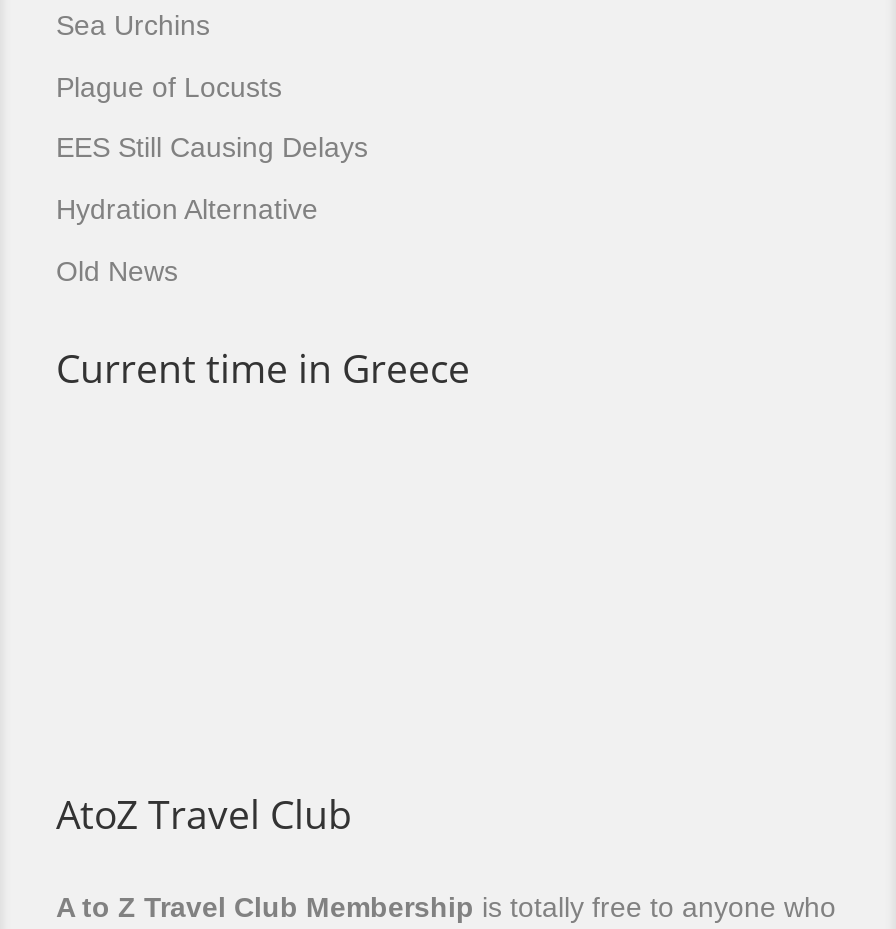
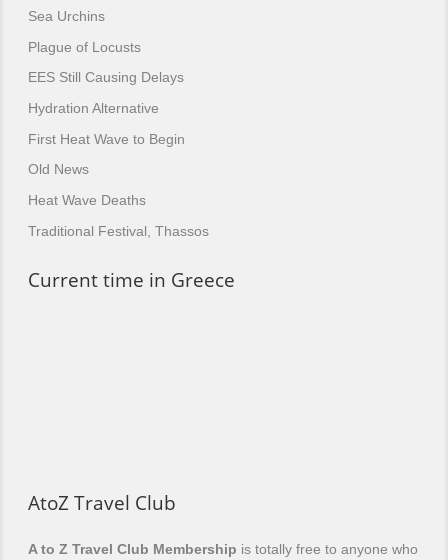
+ First Heat Wave to Begin

+ Heat Wave Deaths
+ Traditional Festival, Thassos
